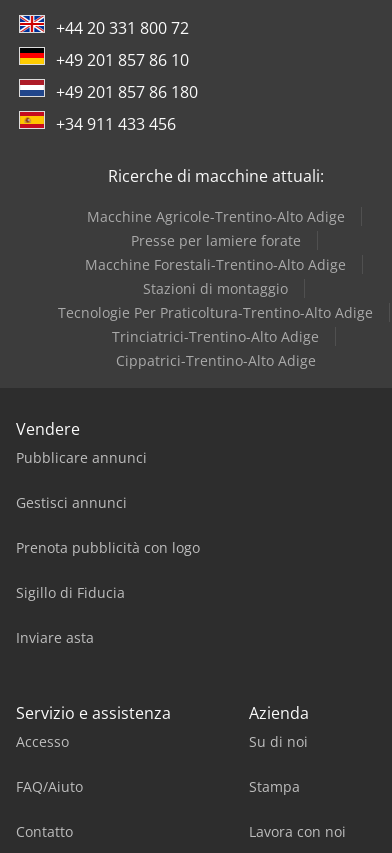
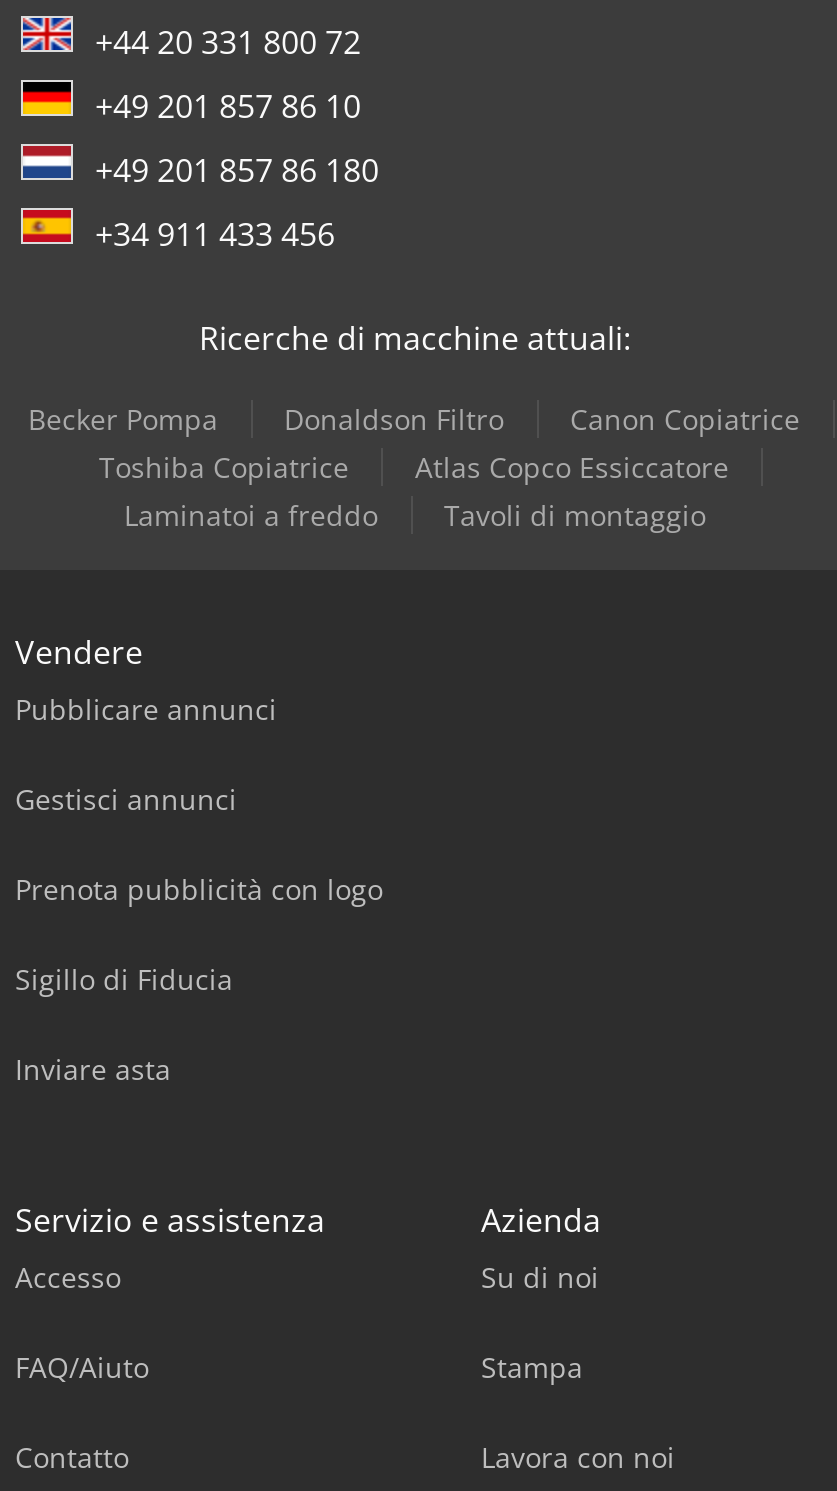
- Macchine Agricole-Trentino-Alto Adige
- Presse per lamiere forate
- Macchine Forestali-Trentino-Alto Adige
- Stazioni di montaggio
- Tecnologie Per Praticoltura-Trentino-Alto Adige
- Trinciatrici-Trentino-Alto Adige
- Cippatrici-Trentino-Alto Adige
+ Becker Pompa
+ Donaldson Filtro
+ Canon Copiatrice
+ Toshiba Copiatrice
+ Atlas Copco Essiccatore
+ Laminatoi a freddo
+ Tavoli di montaggio
